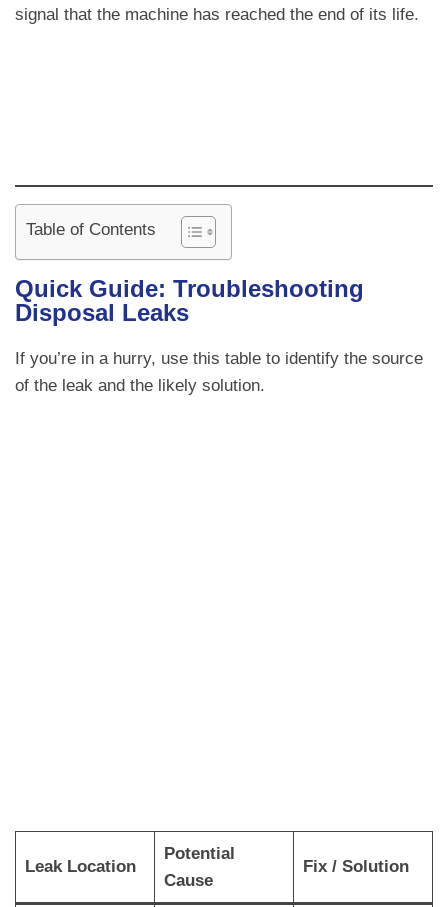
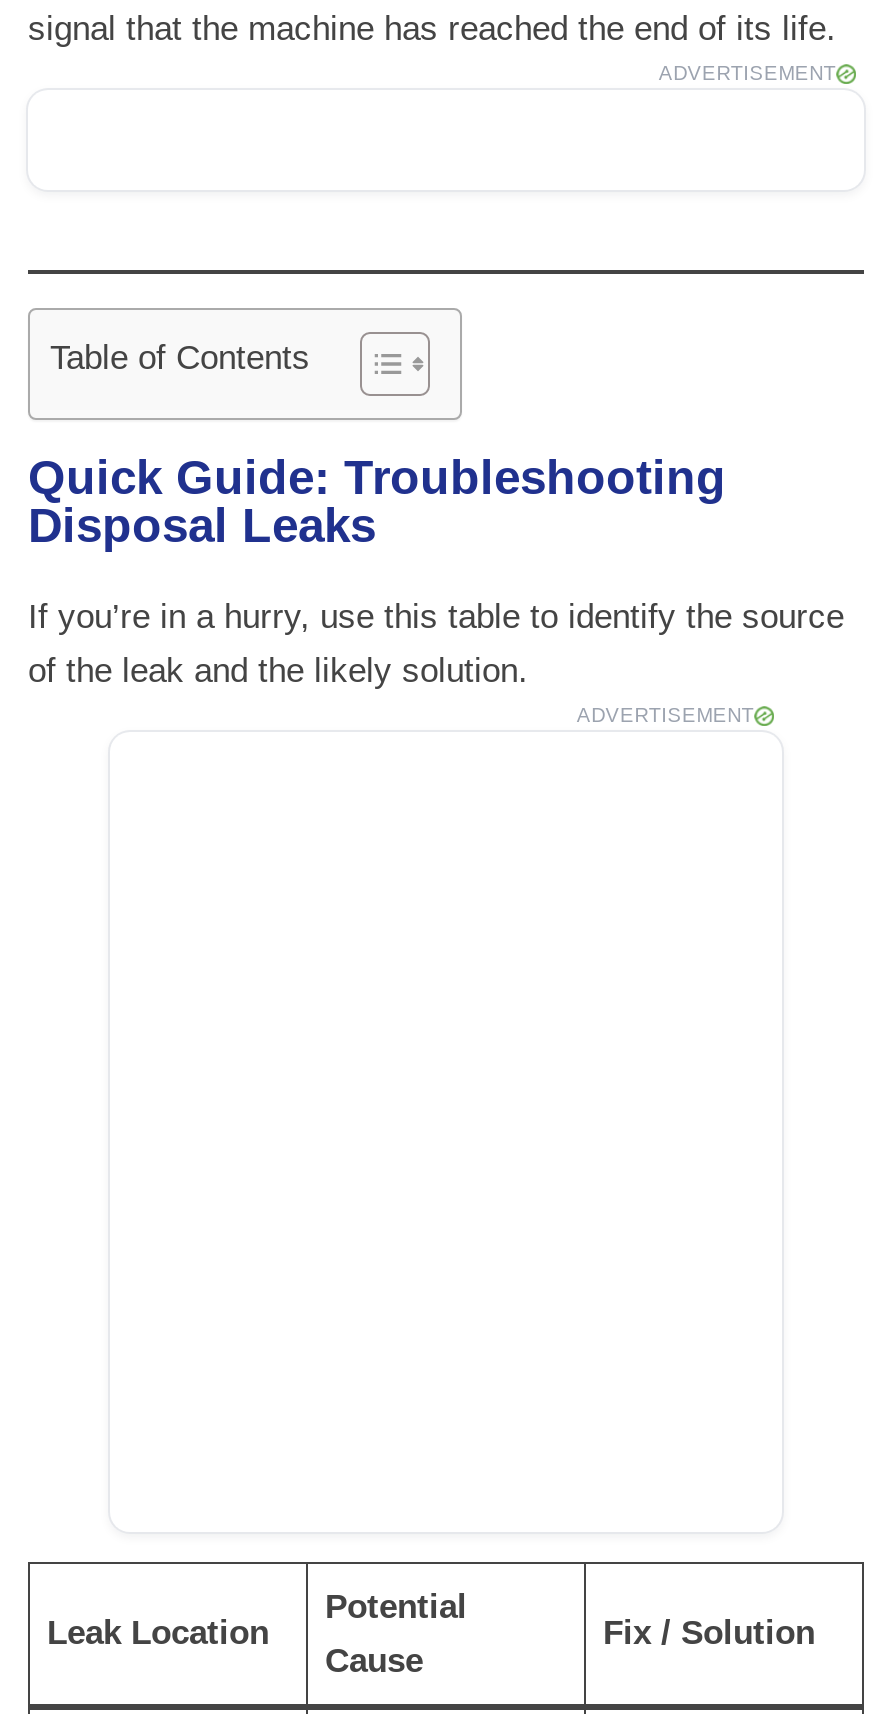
+ ADVERTISEMENT

+ ADVERTISEMENT
